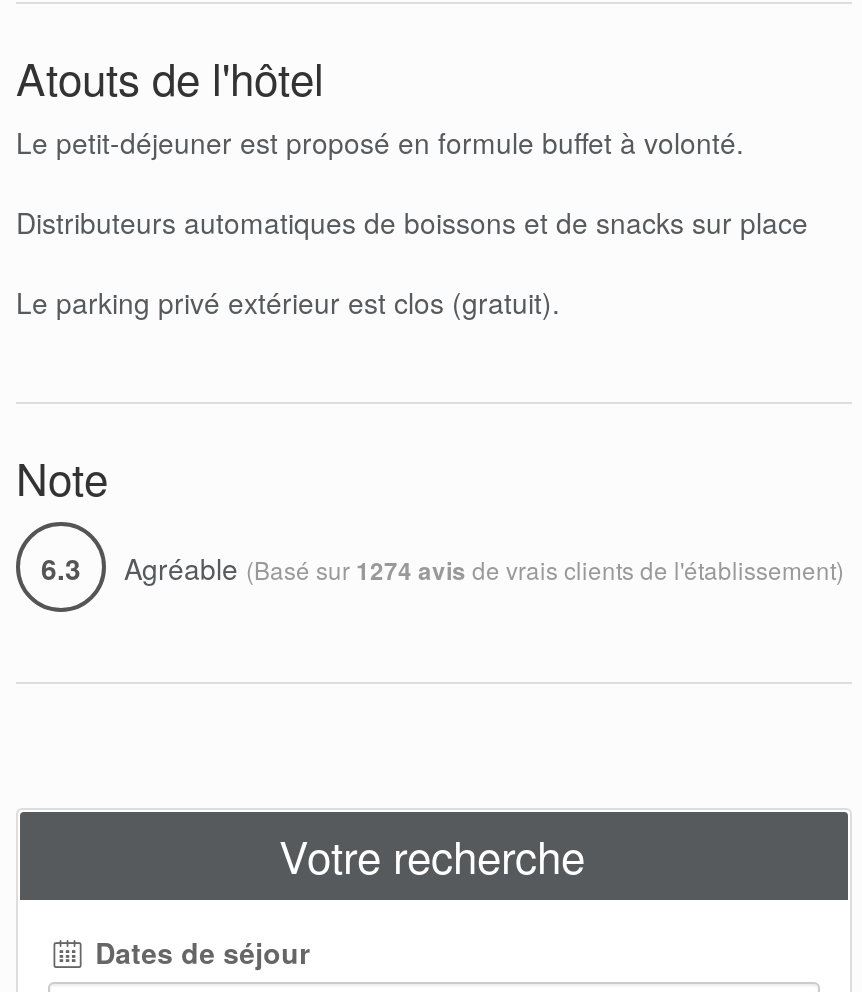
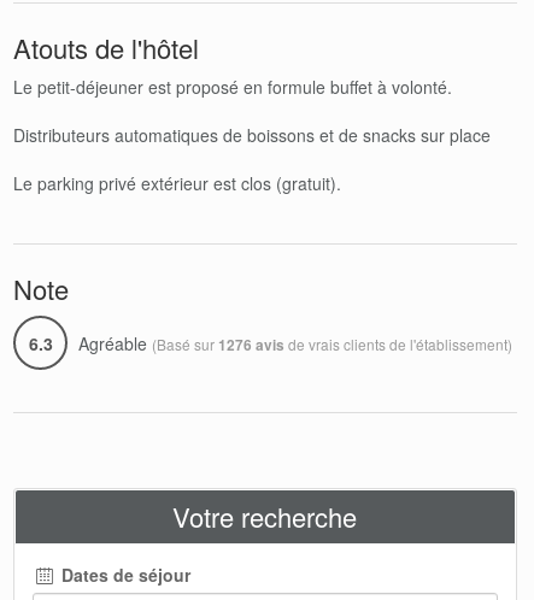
- Agréable (Basé sur 1274 avis de vrais clients de l'établissement)
+ Agréable (Basé sur 1276 avis de vrais clients de l'établissement)
